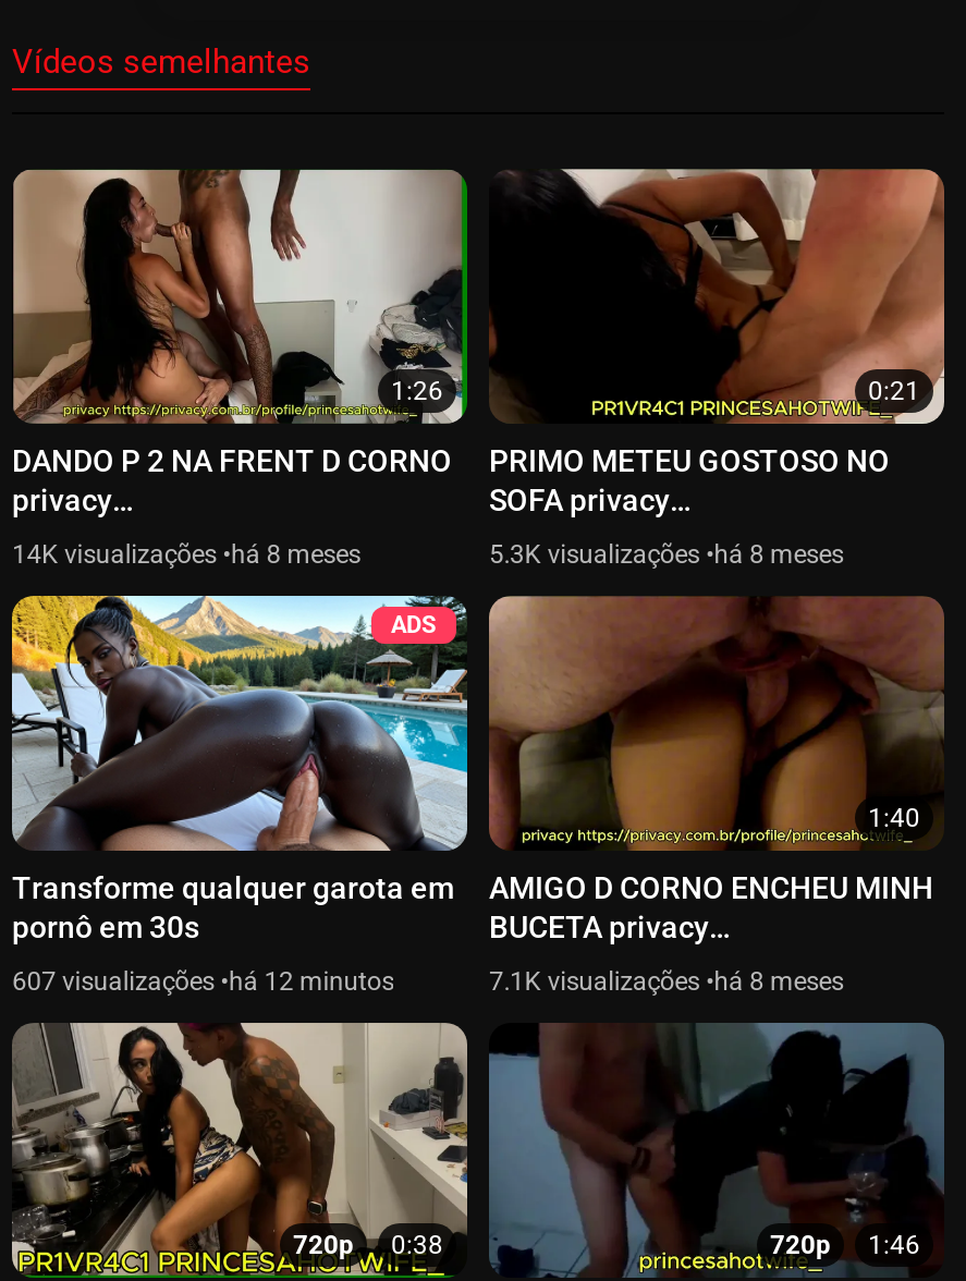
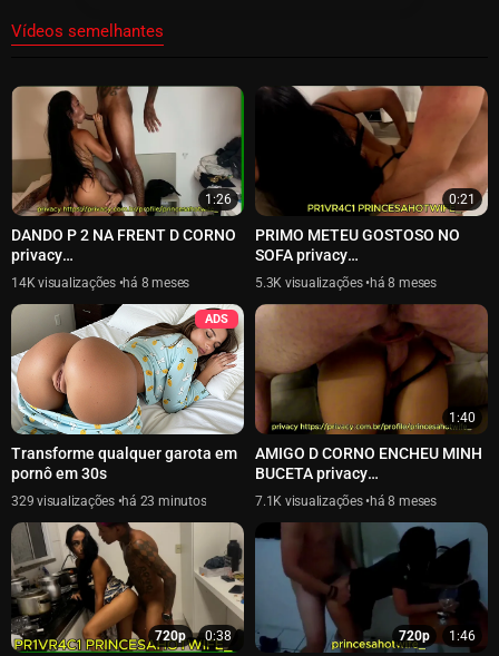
- [image]
+ [image]

- 607
+ 329

- há 12 minutos
+ há 23 minutos
